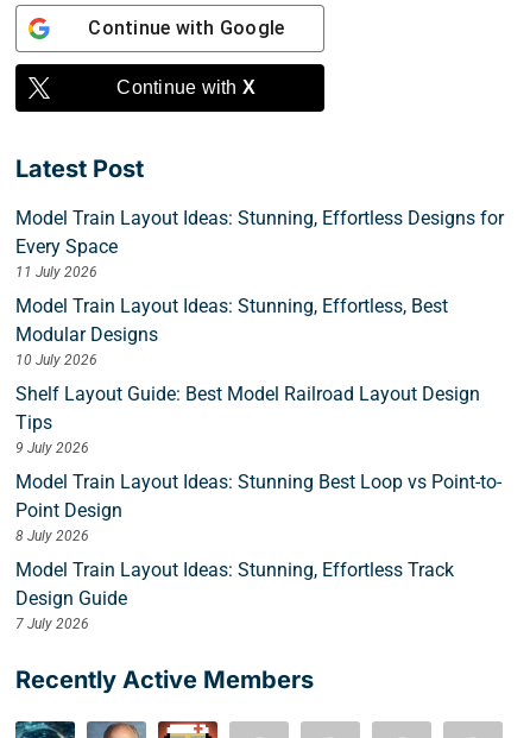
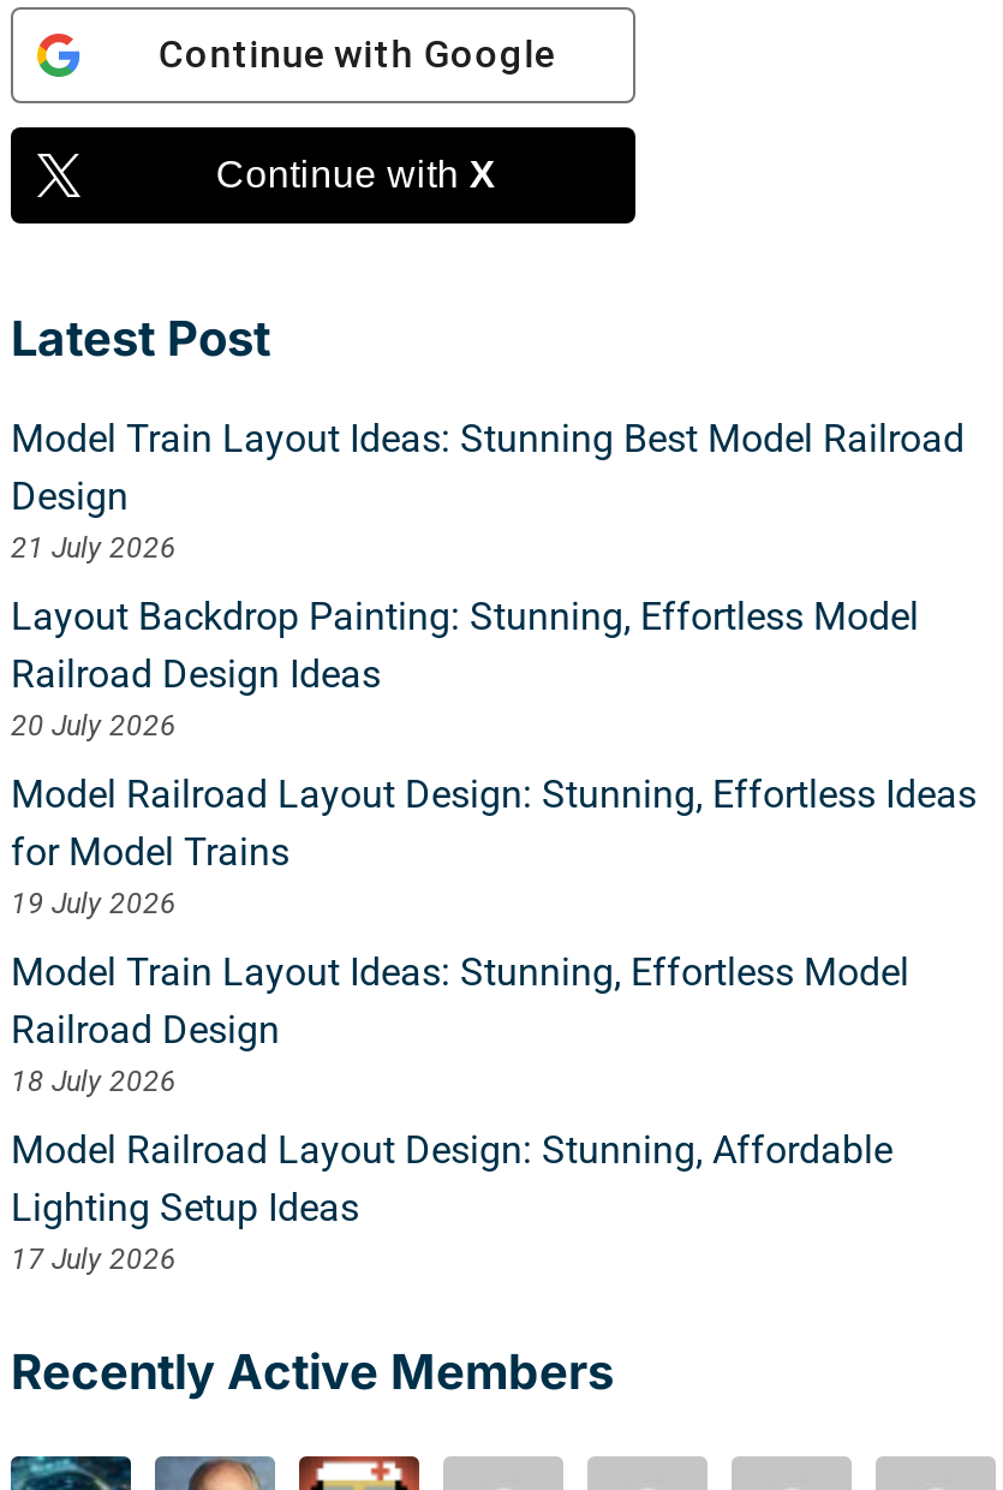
- Model Train Layout Ideas: Stunning, Effortless Designs for
- Every Space
- 11 July 2026
+ Model Train Layout Ideas: Stunning Best Model Railroad
+ Design
+ 21 July 2026

- Model Train Layout Ideas: Stunning, Effortless, Best
- Modular Designs
- 10 July 2026
+ Layout Backdrop Painting: Stunning, Effortless Model
+ Railroad Design Ideas
+ 20 July 2026

- Shelf Layout Guide: Best Model Railroad Layout Design
- Tips
- 9 July 2026
+ Model Railroad Layout Design: Stunning, Effortless Ideas
+ for Model Trains
+ 19 July 2026

- Model Train Layout Ideas: Stunning Best Loop vs Point-to-
- Point Design
- 8 July 2026
+ Model Train Layout Ideas: Stunning, Effortless Model
+ Railroad Design
+ 18 July 2026

- Model Train Layout Ideas: Stunning, Effortless Track
- Design Guide
- 7 July 2026
+ Model Railroad Layout Design: Stunning, Affordable
+ Lighting Setup Ideas
+ 17 July 2026
